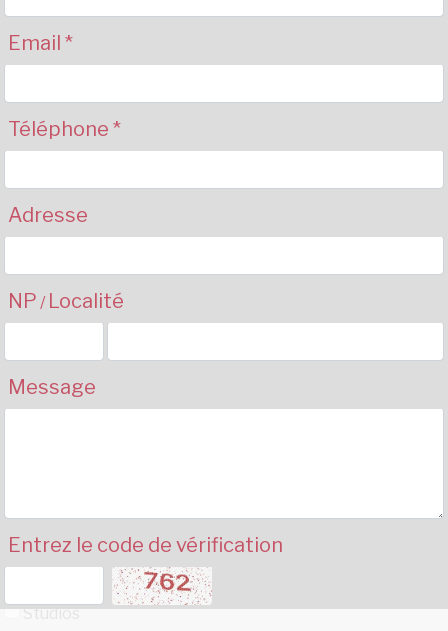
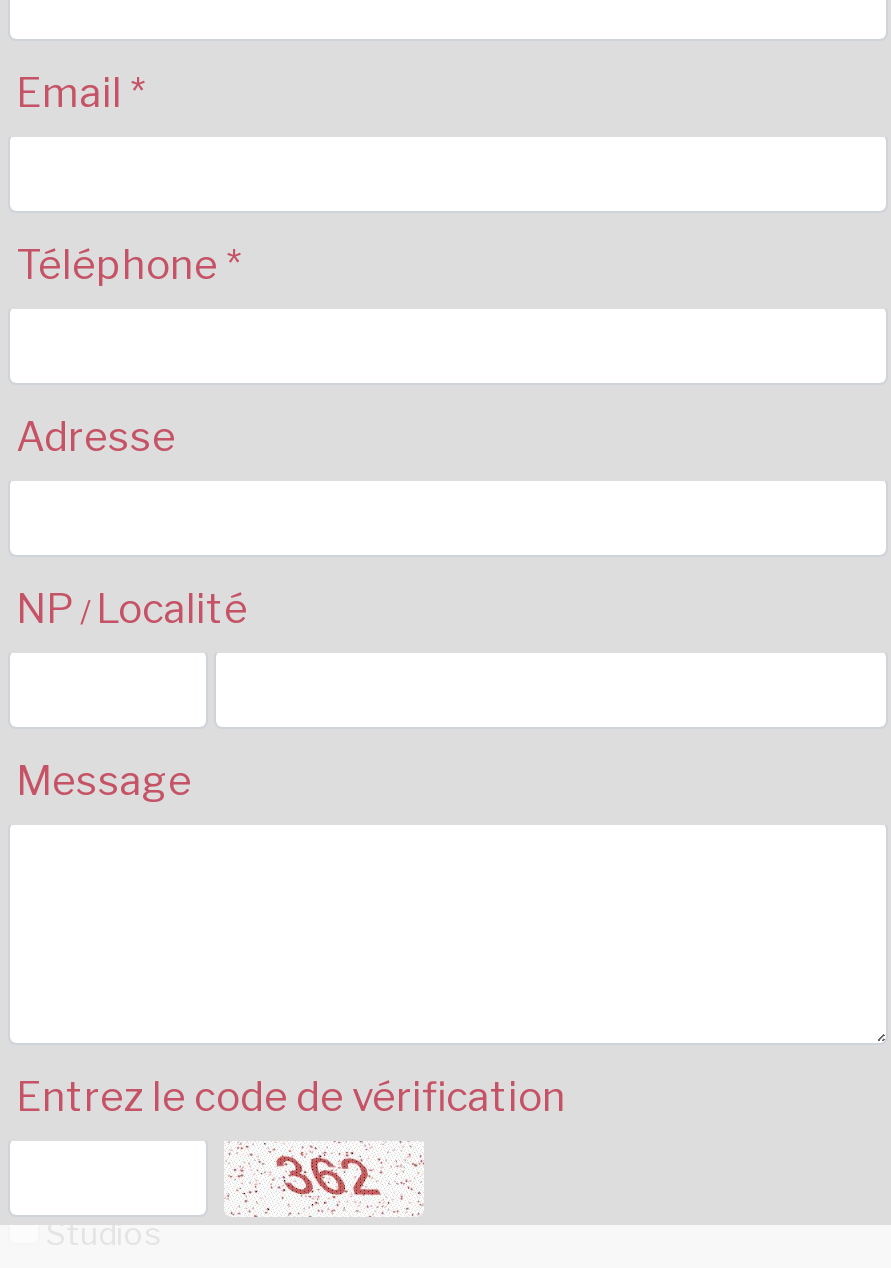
- [image]
+ [image]
